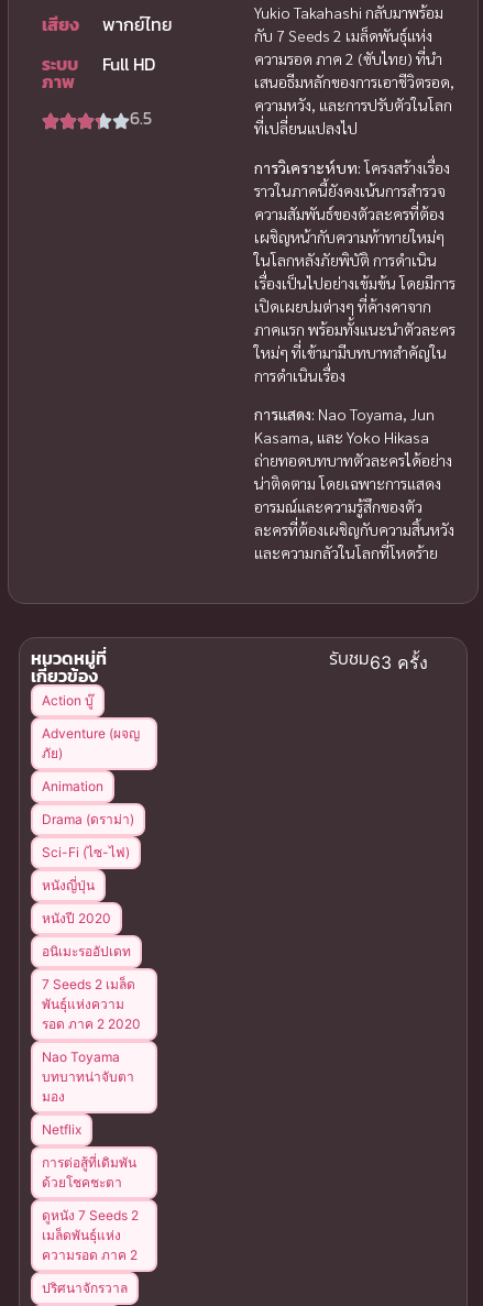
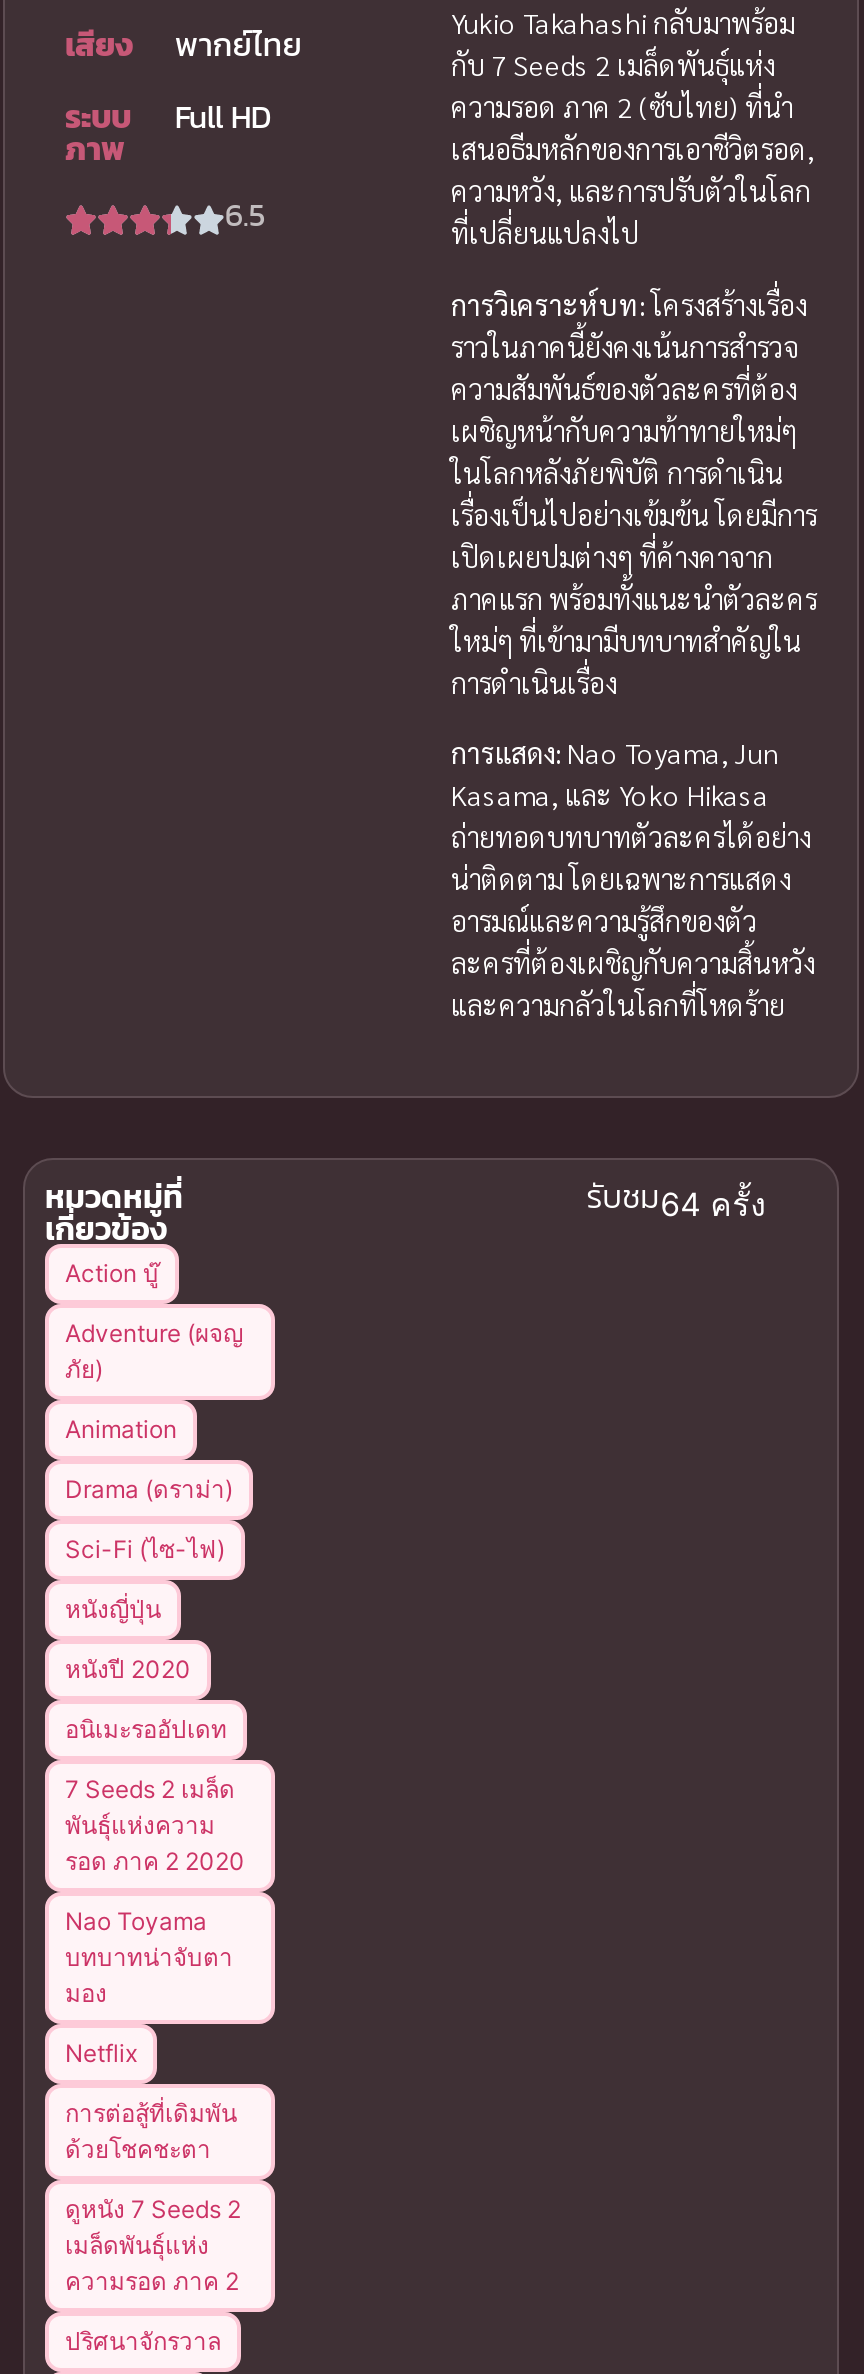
- รับชม63 ครั้ง
+ รับชม64 ครั้ง
